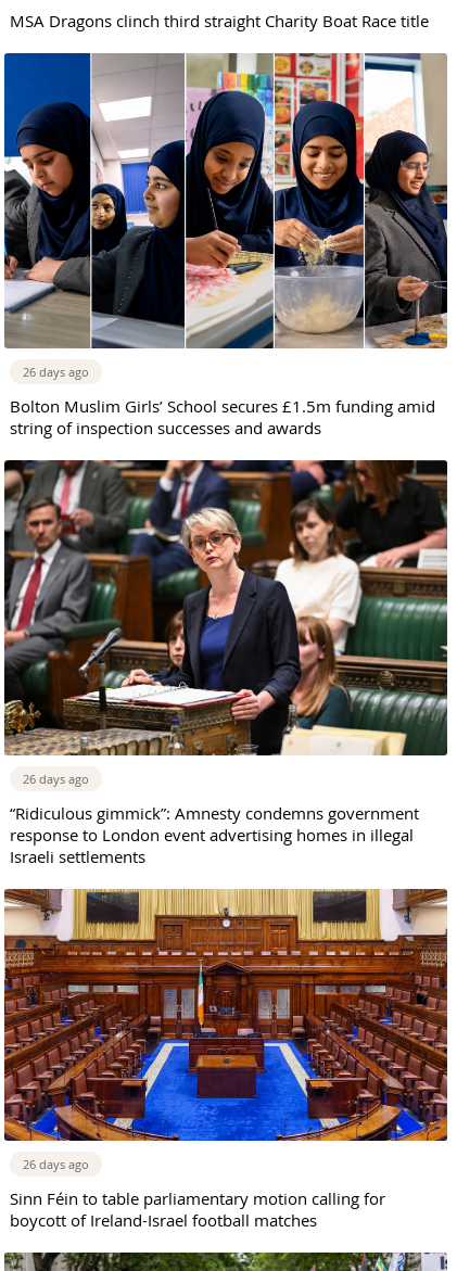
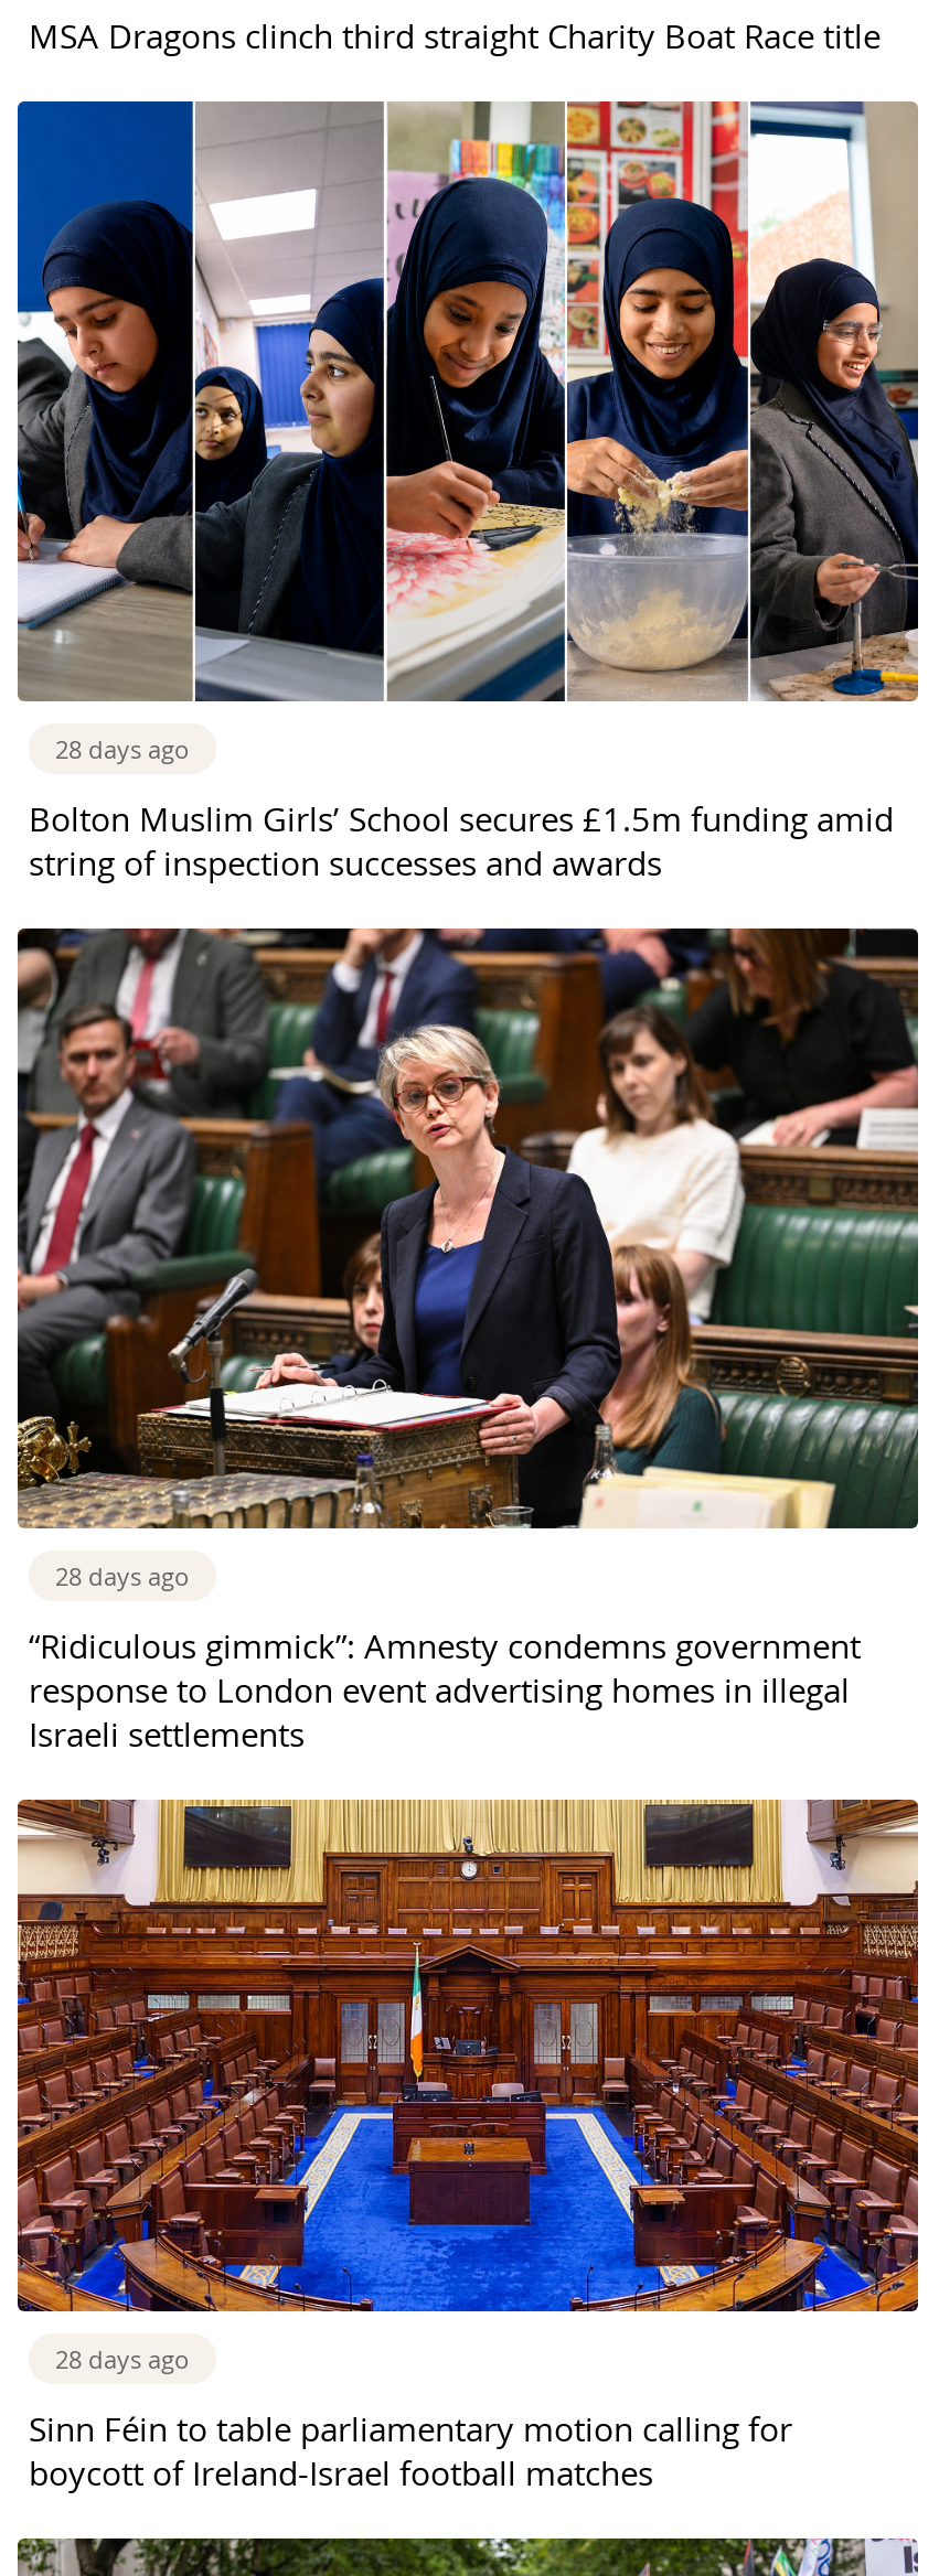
- 26 days ago
+ 28 days ago

- 26 days ago
+ 28 days ago

- 26 days ago
+ 28 days ago
